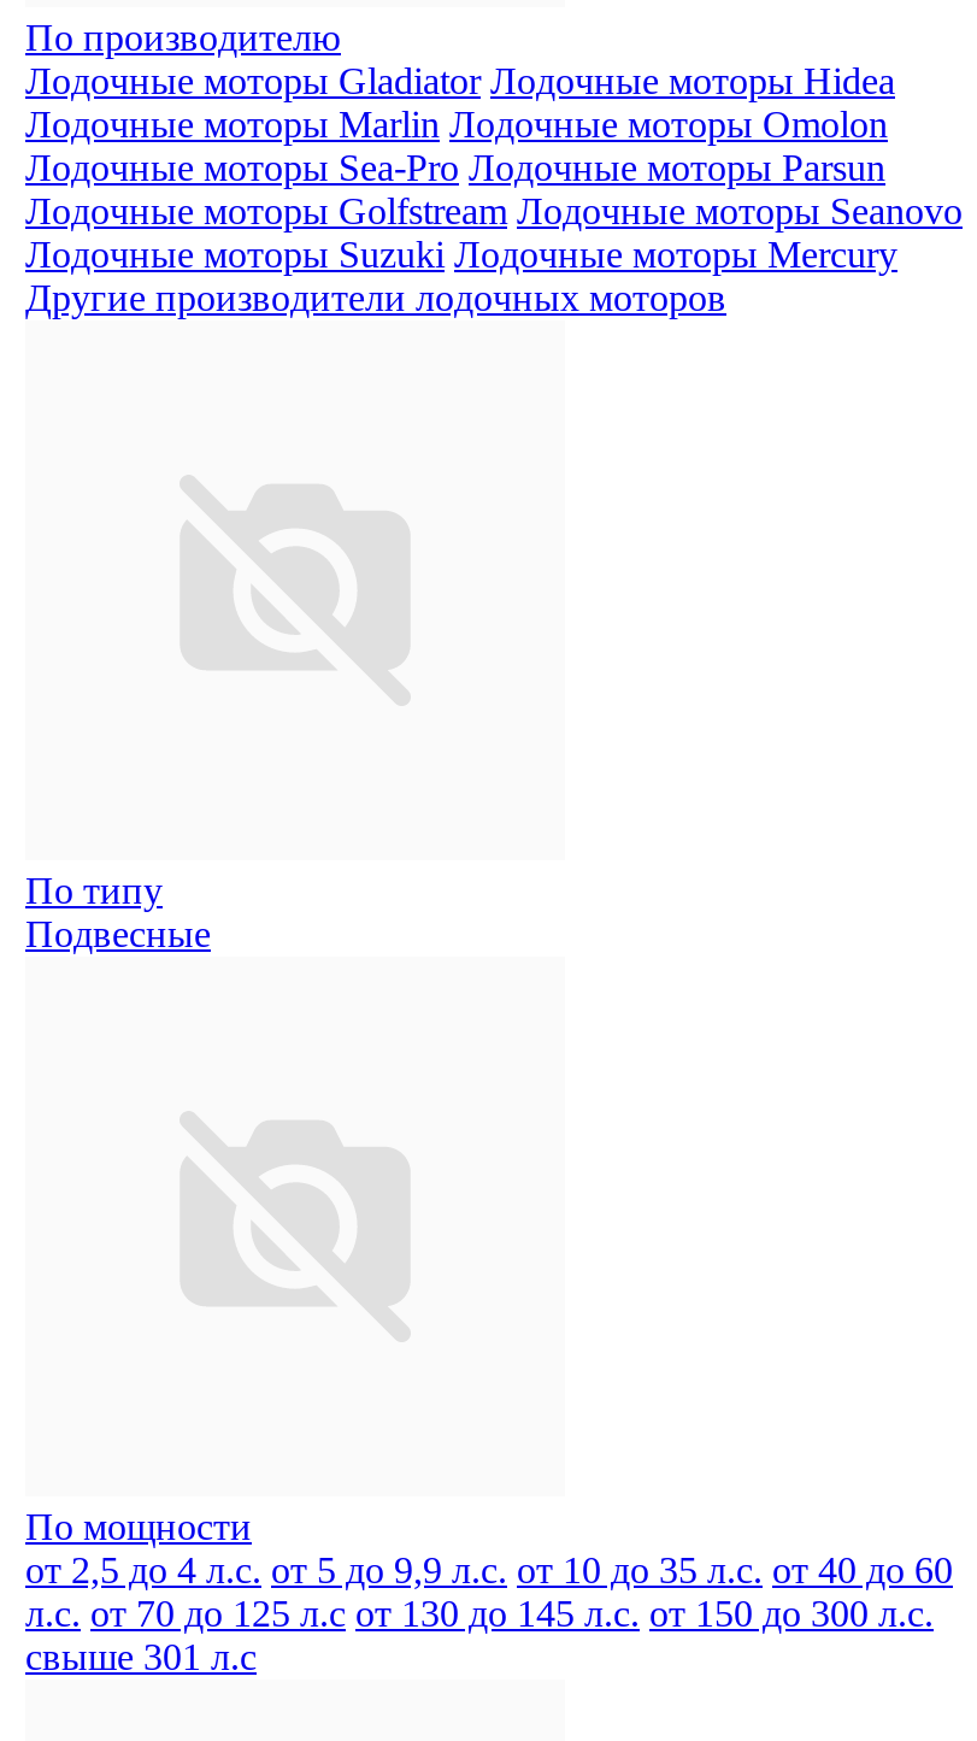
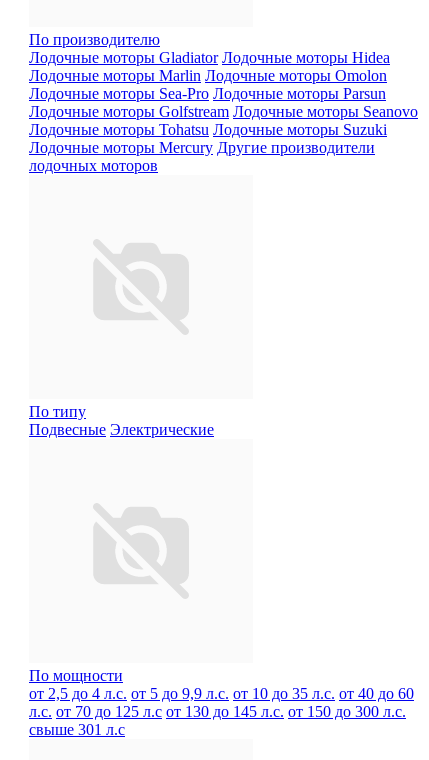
- Лодочные моторы Suzuki Лодочные моторы Mercury
- Другие производители лодочных моторов
+ Лодочные моторы Tohatsu Лодочные моторы Suzuki
+ Лодочные моторы Mercury Другие производители
+ лодочных моторов

- Подвесные
+ Подвесные Электрические
